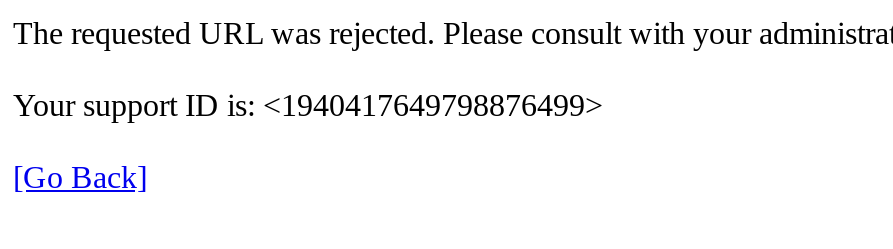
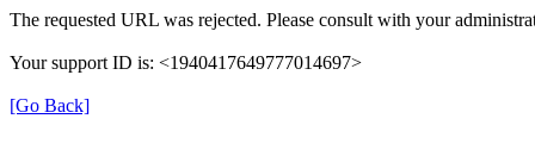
- Your support ID is: <1940417649798876499>
+ Your support ID is: <1940417649777014697>
